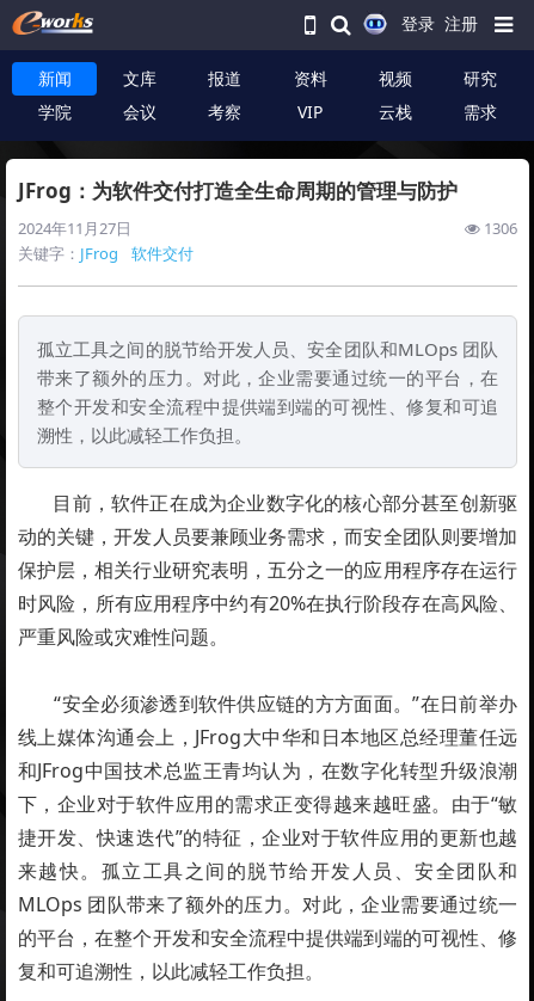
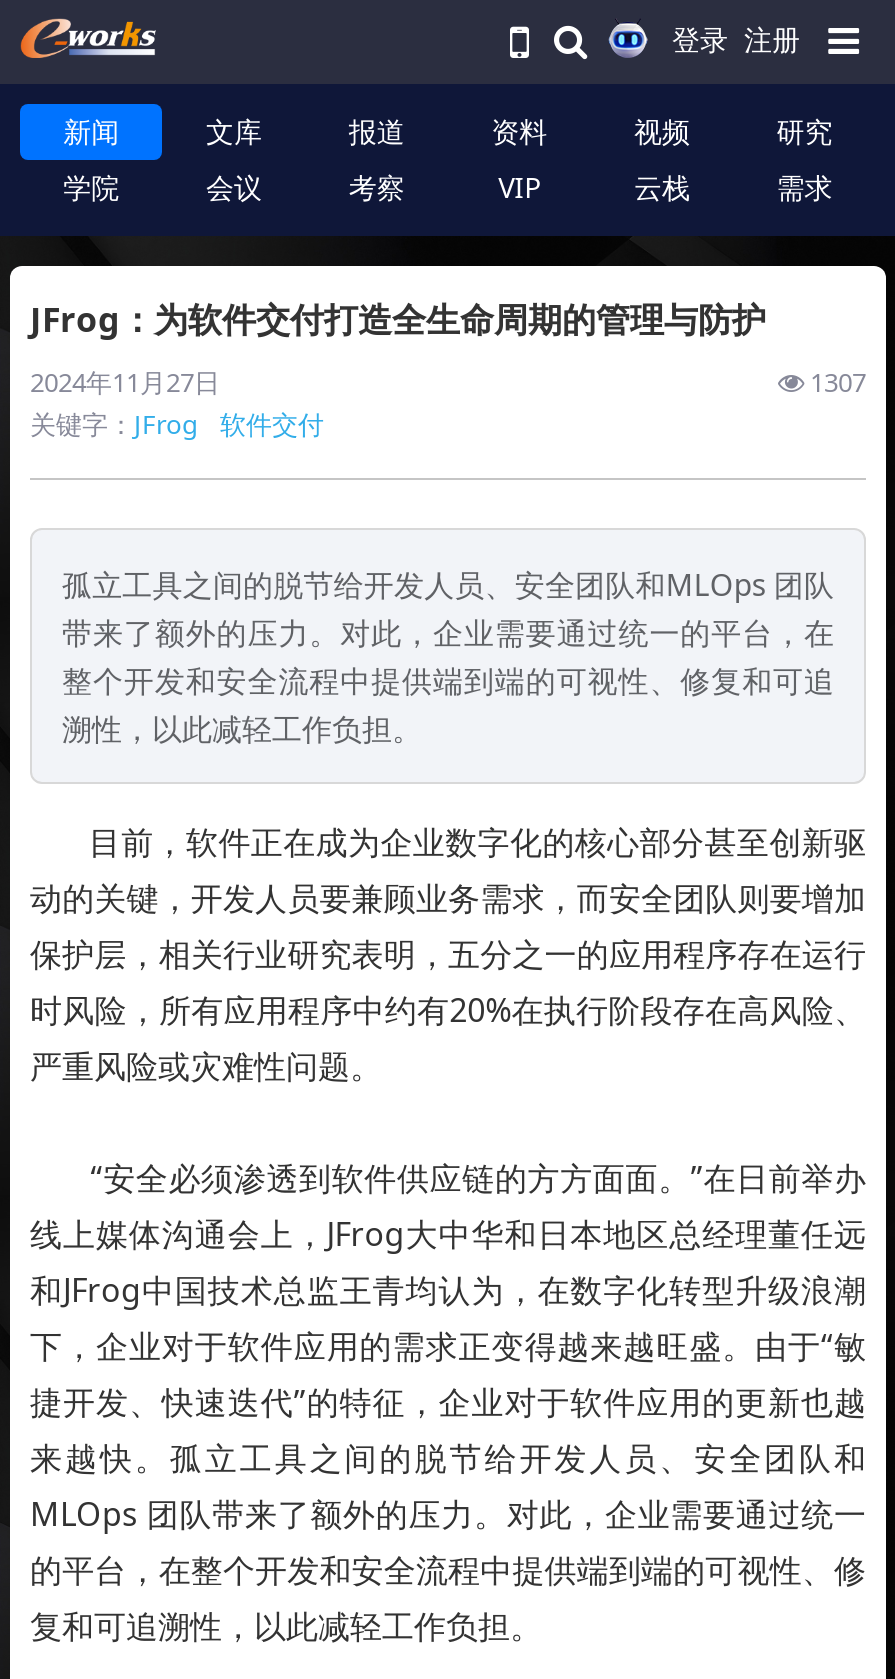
- 1306
+ 1307
